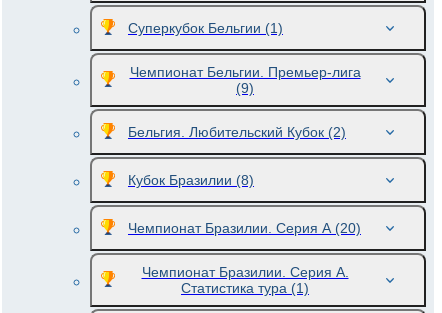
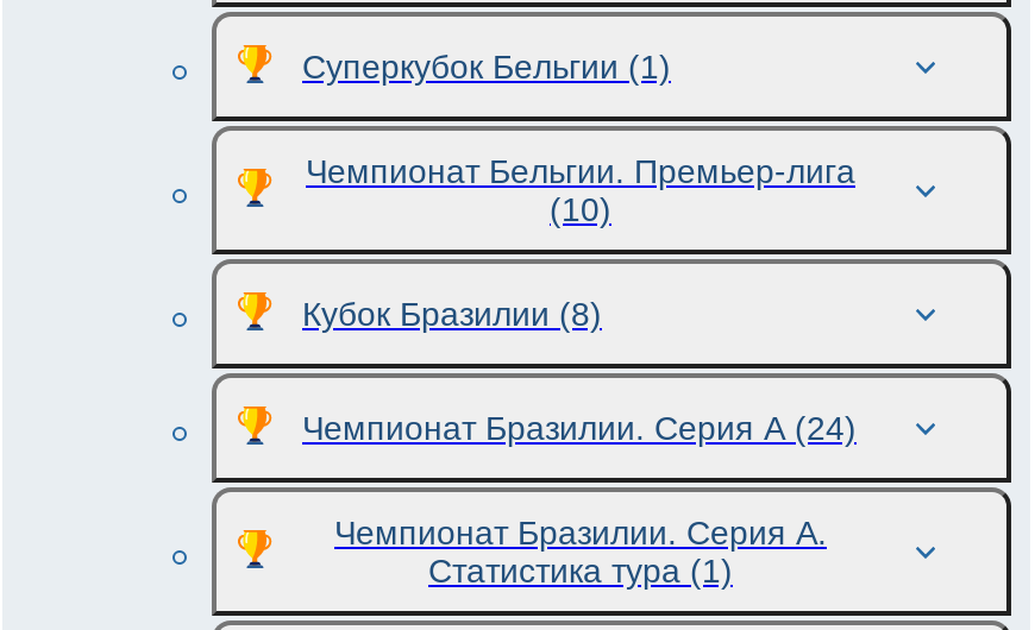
- (9)
- Бельгия. Любительский Кубок (2)
+ (10)

- Чемпионат Бразилии. Серия A (20)
+ Чемпионат Бразилии. Серия A (24)
